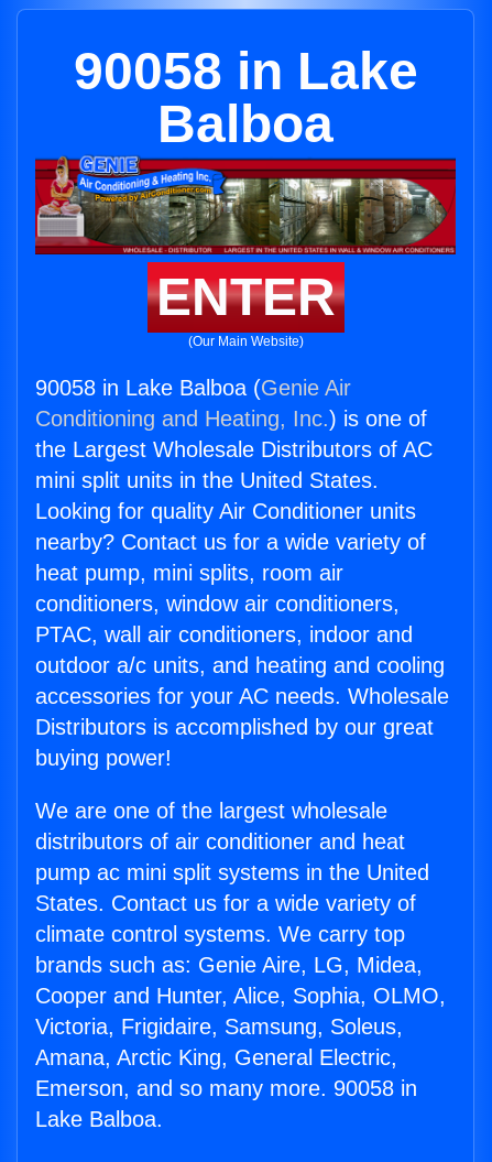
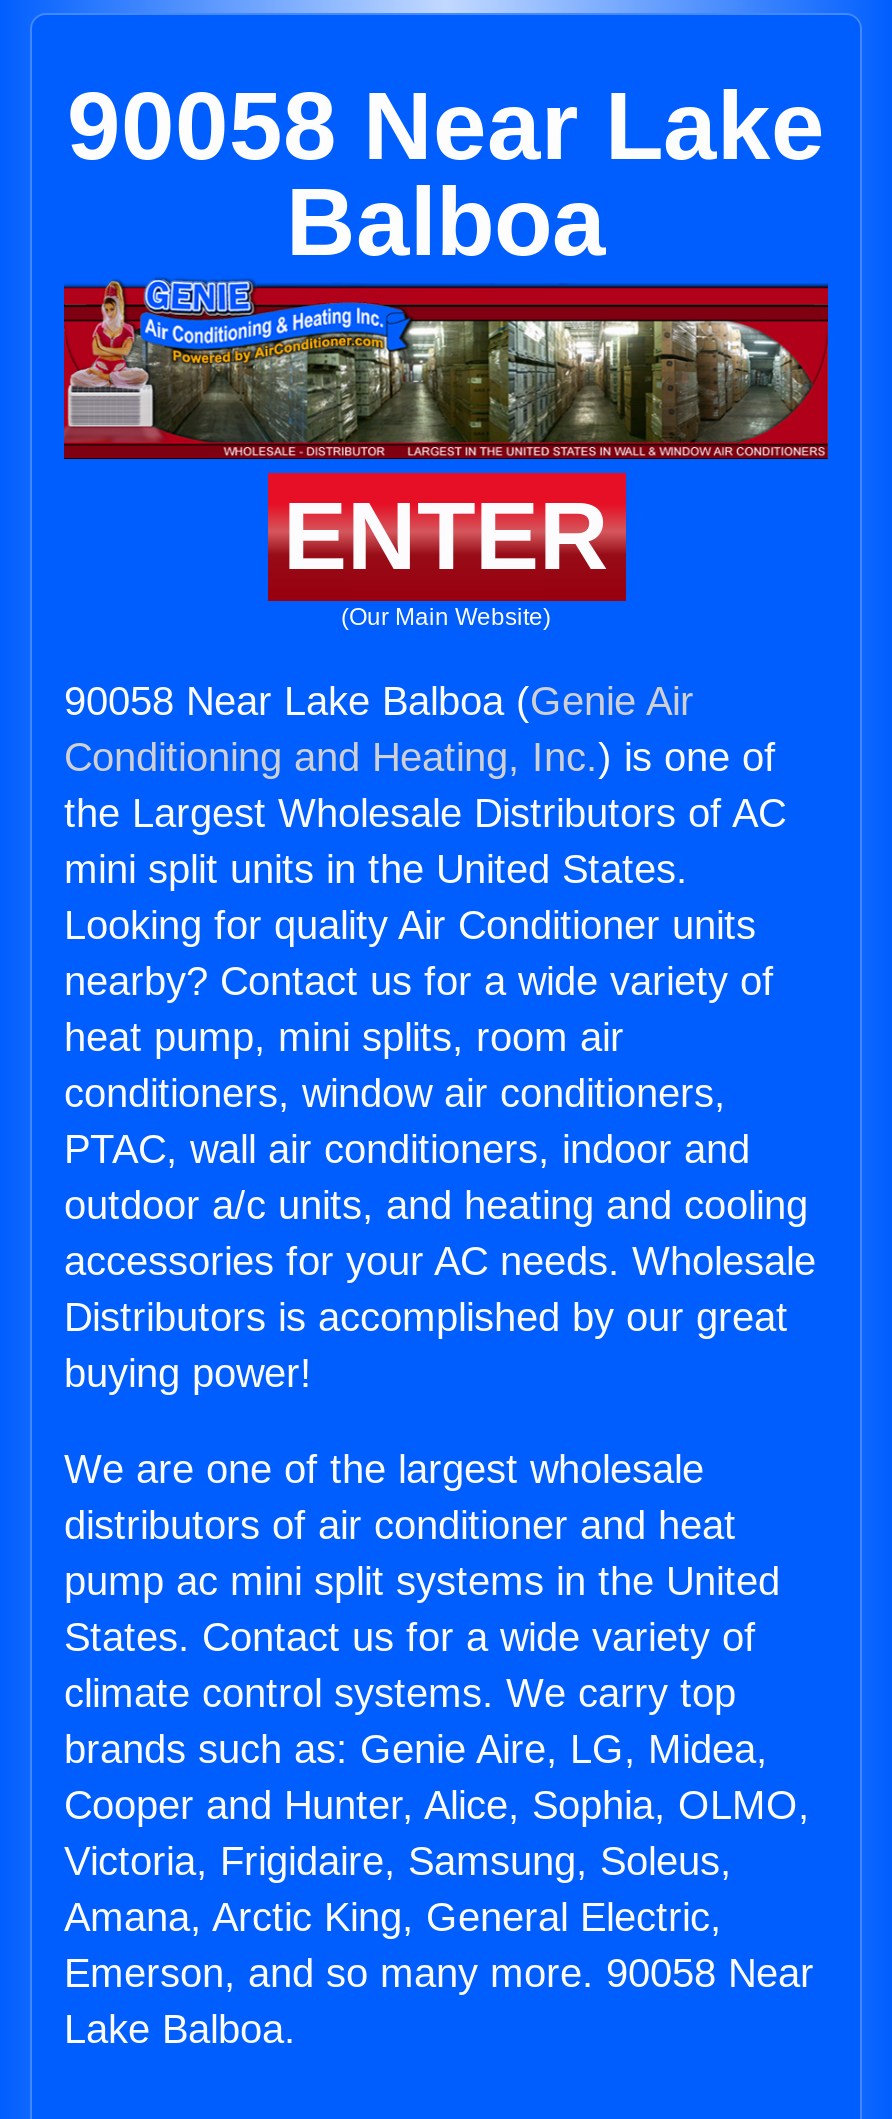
- 90058 in Lake
+ 90058 Near Lake

- 90058 in Lake Balboa (Genie Air
+ 90058 Near Lake Balboa (Genie Air

- Emerson, and so many more. 90058 in
+ Emerson, and so many more. 90058 Near
